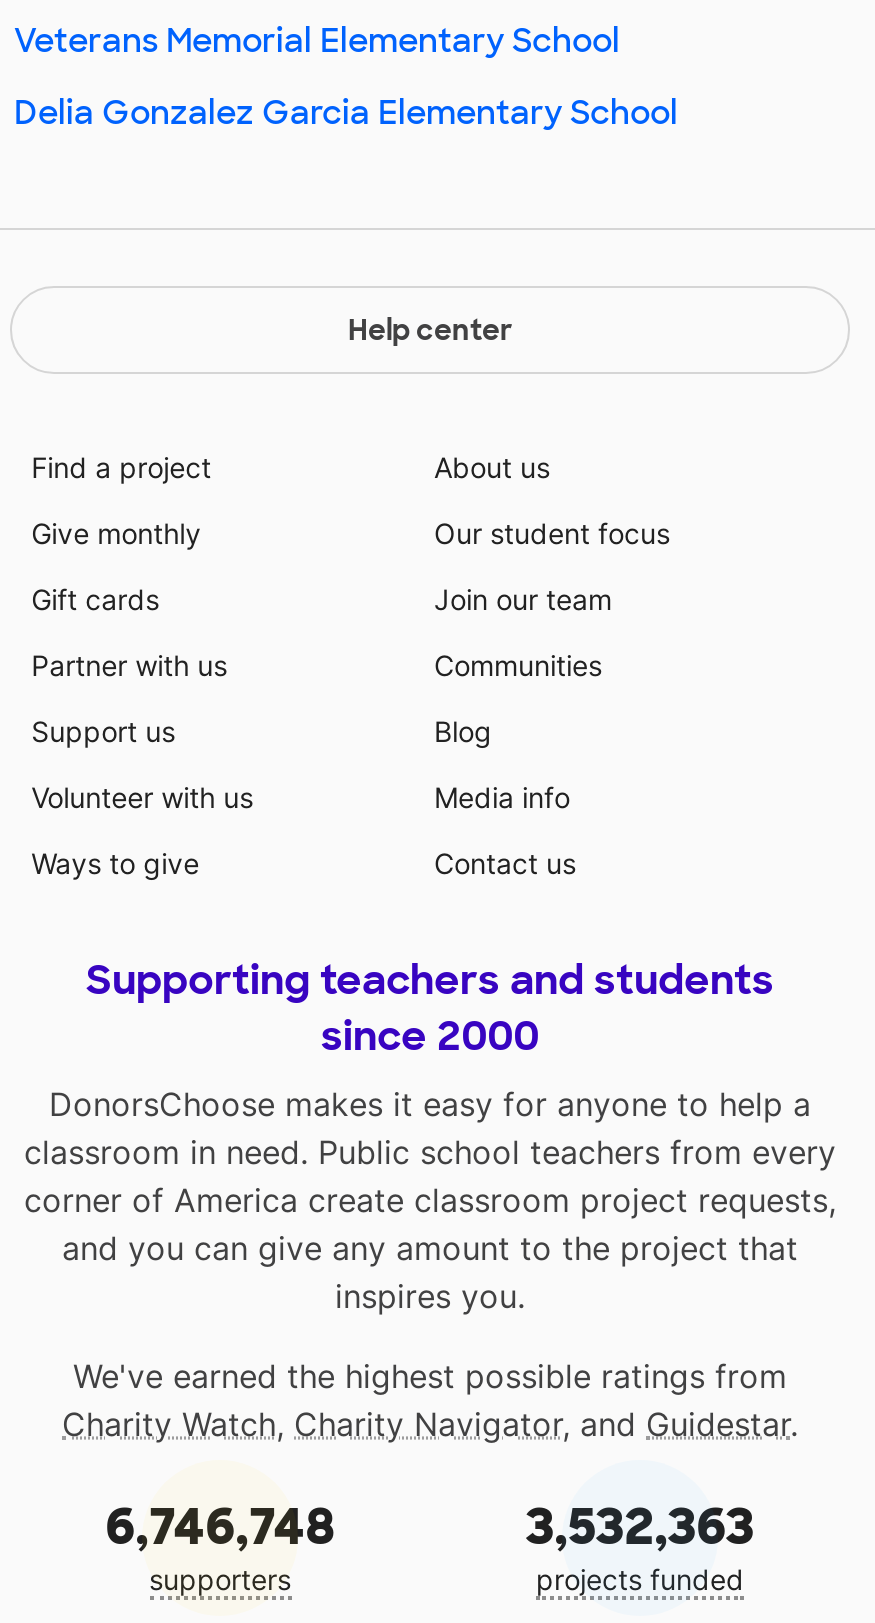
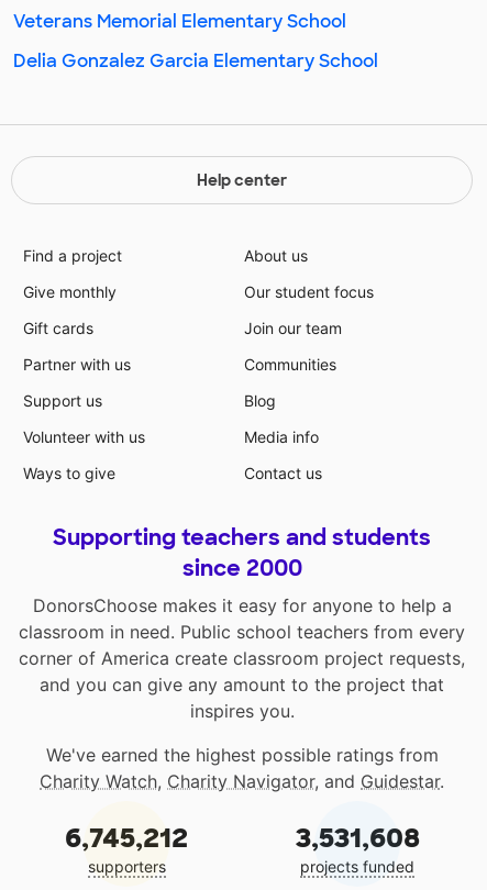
- 6,746,748
+ 6,745,212

- 3,532,363
+ 3,531,608
